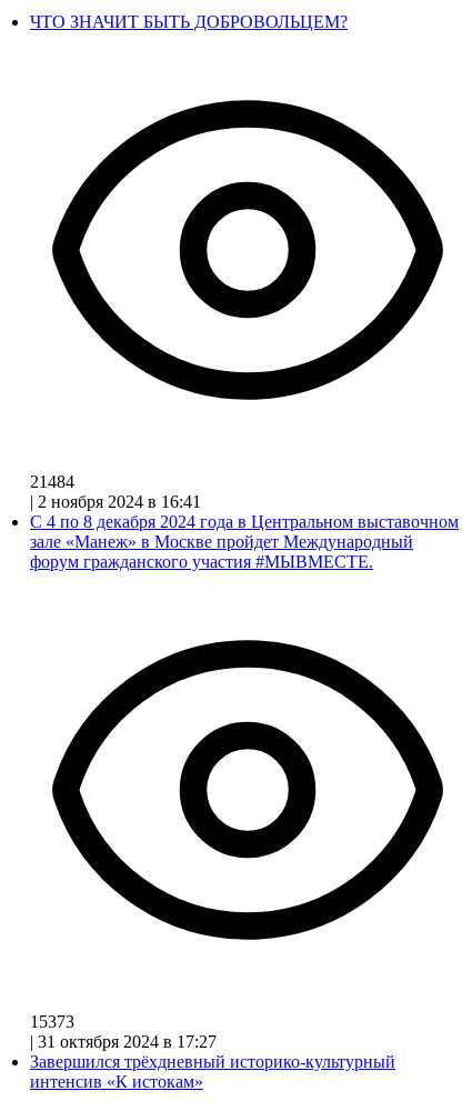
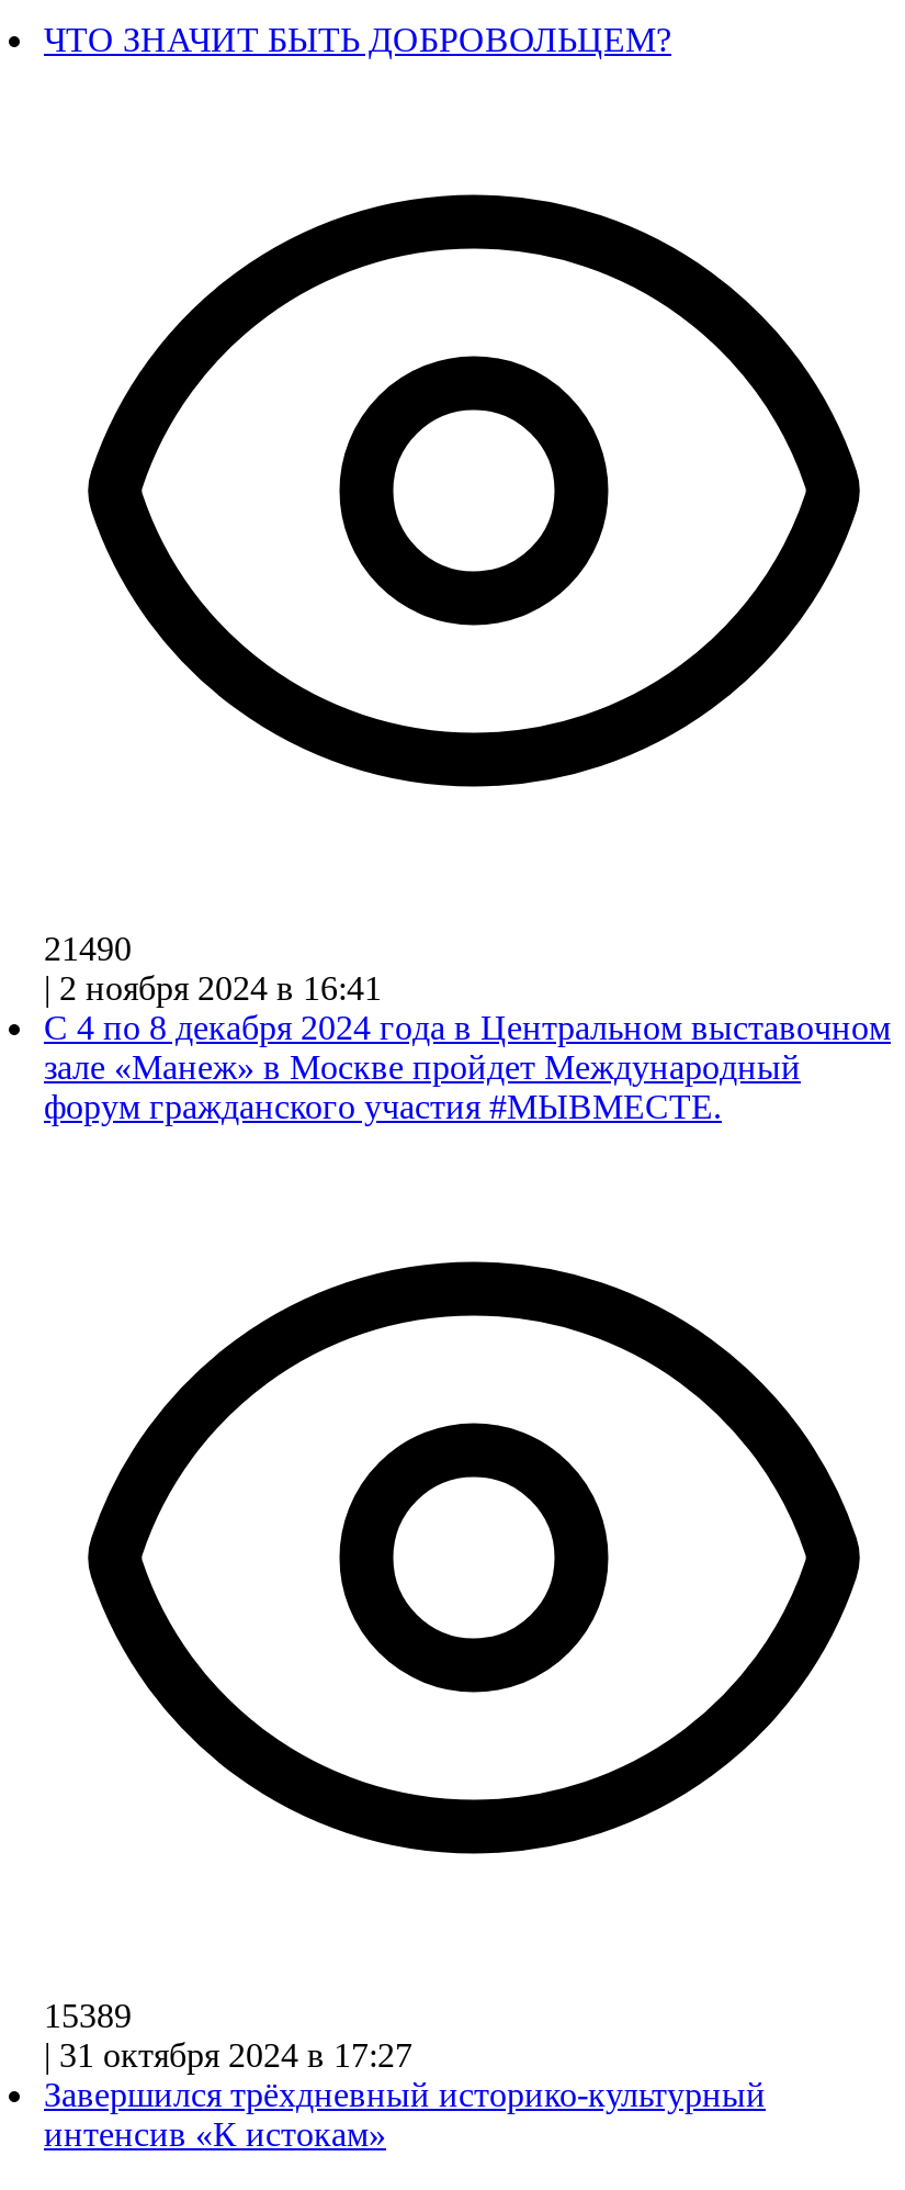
- 21484
+ 21490

- 15373
+ 15389
